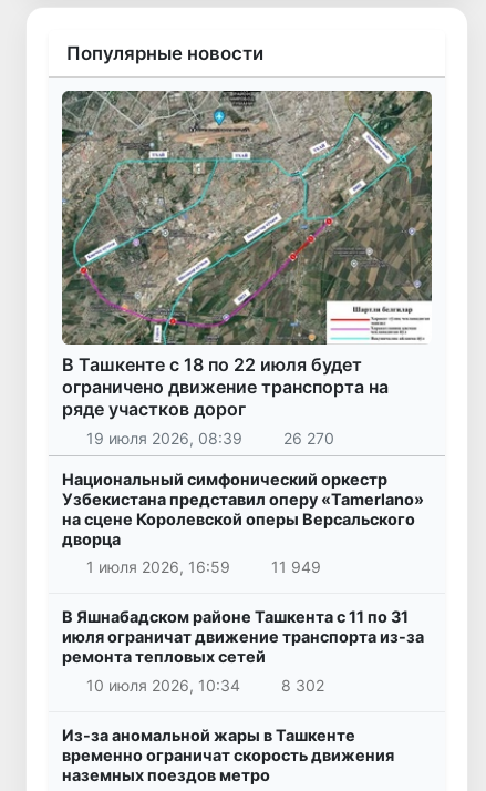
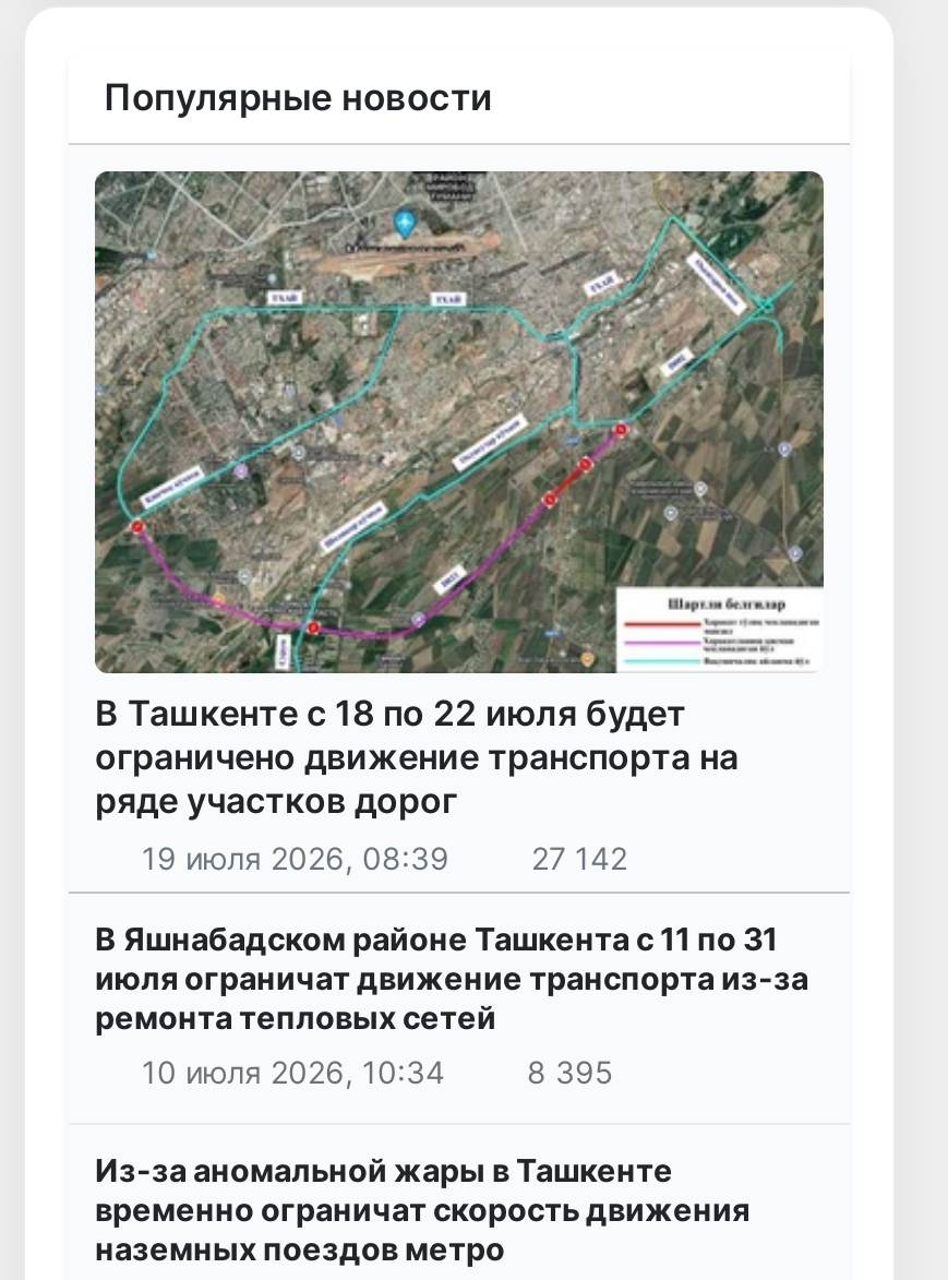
- 26 270
- Национальный симфонический оркестр
- Узбекистана представил оперу «Tamerlano»
- на сцене Королевской оперы Версальского
- дворца
- 1 июля 2026, 16:59
- 11 949
+ 27 142

- 8 302
+ 8 395
